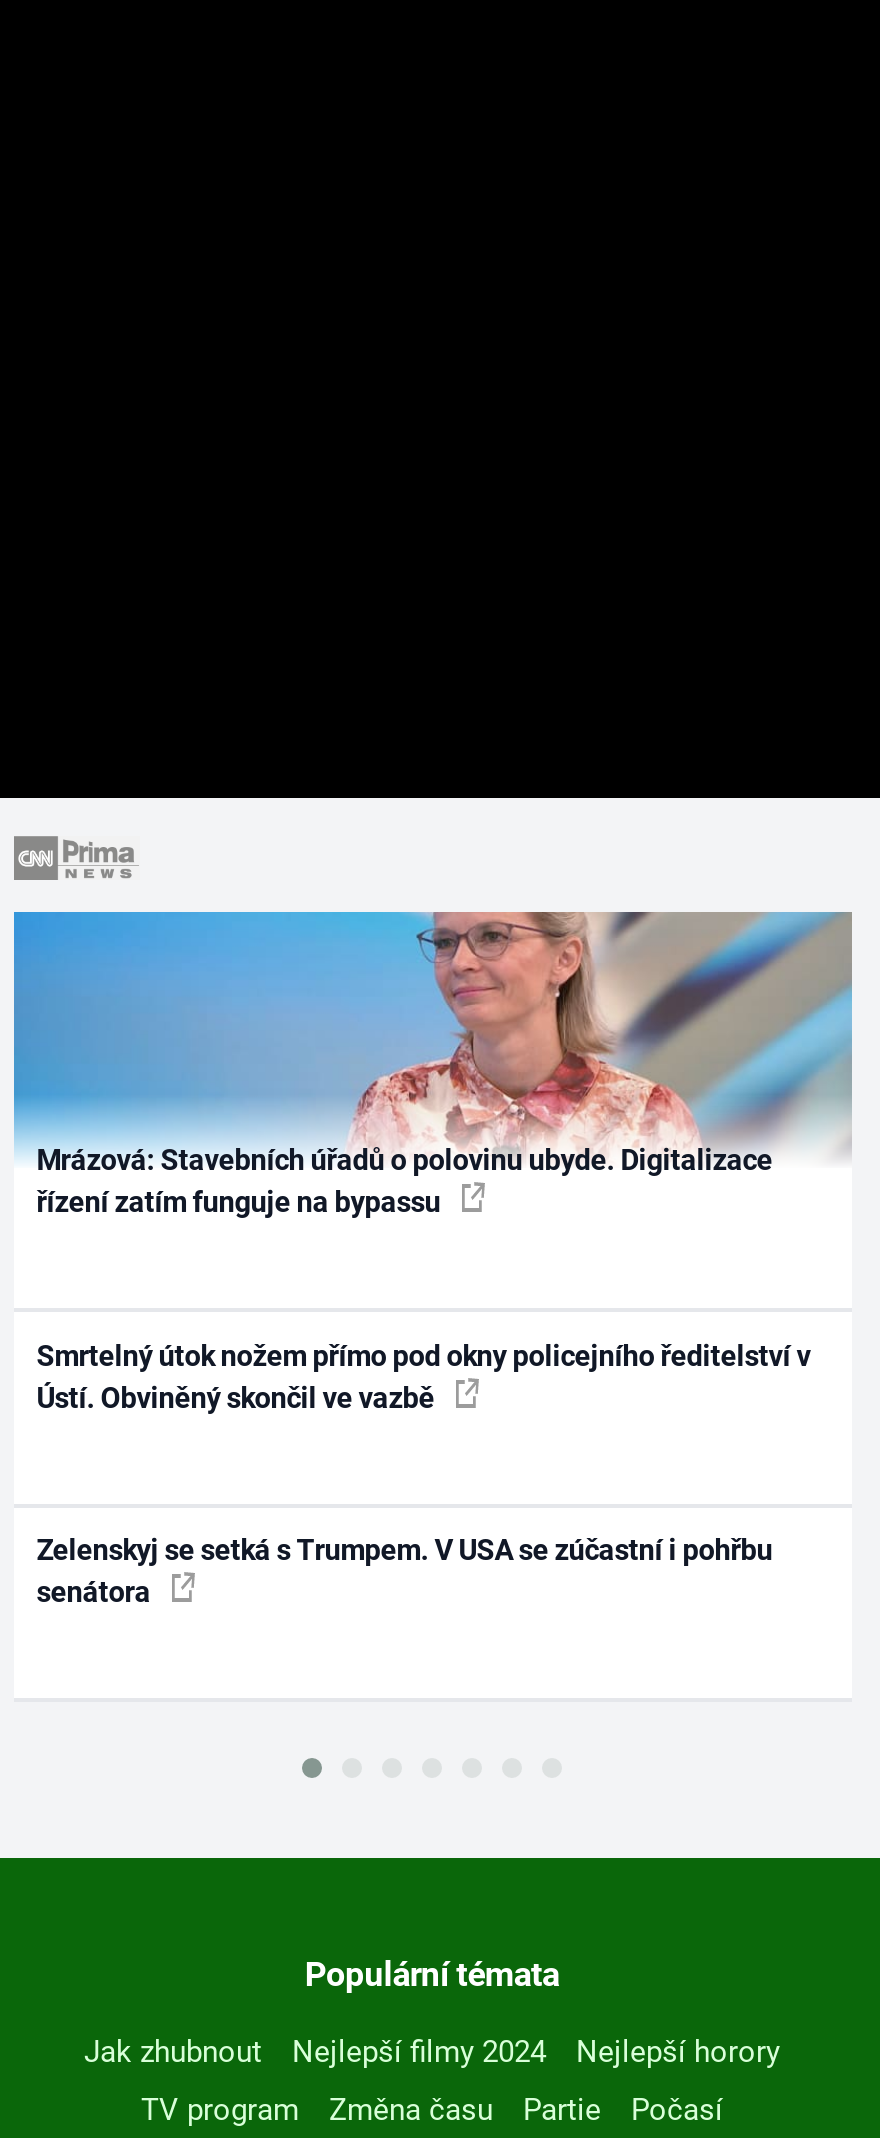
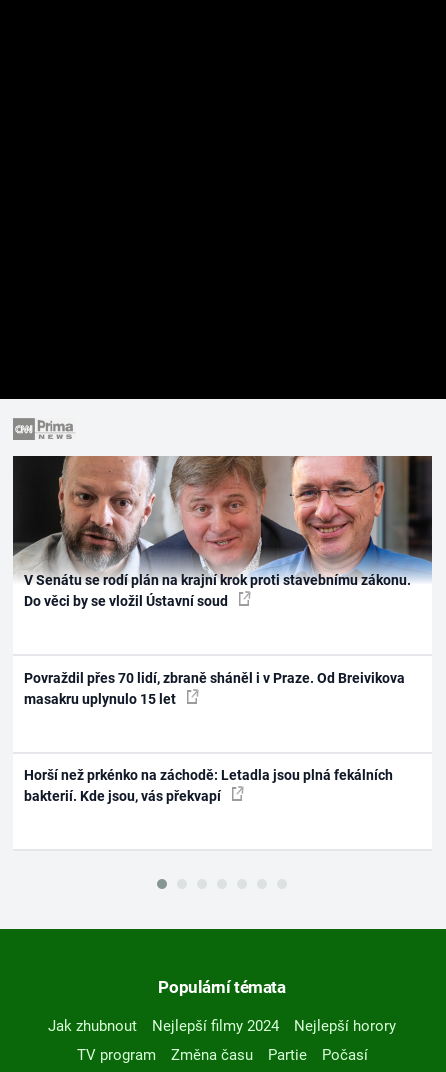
- [image]
- Mrázová: Stavebních úřadů o polovinu ubyde. Digitalizace
- řízení zatím funguje na bypassu
+ [image]
+ V Senátu se rodí plán na krajní krok proti stavebnímu zákonu.
+ Do věci by se vložil Ústavní soud

- Smrtelný útok nožem přímo pod okny policejního ředitelství v
- Ústí. Obviněný skončil ve vazbě
+ Povraždil přes 70 lidí, zbraně sháněl i v Praze. Od Breivikova
+ masakru uplynulo 15 let

- Zelenskyj se setká s Trumpem. V USA se zúčastní i pohřbu
- senátora
+ Horší než prkénko na záchodě: Letadla jsou plná fekálních
+ bakterií. Kde jsou, vás překvapí
